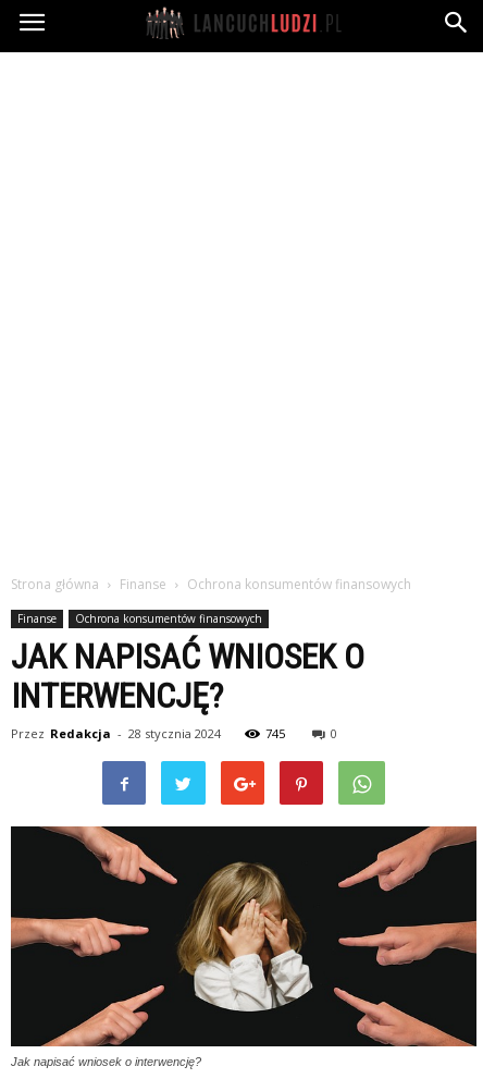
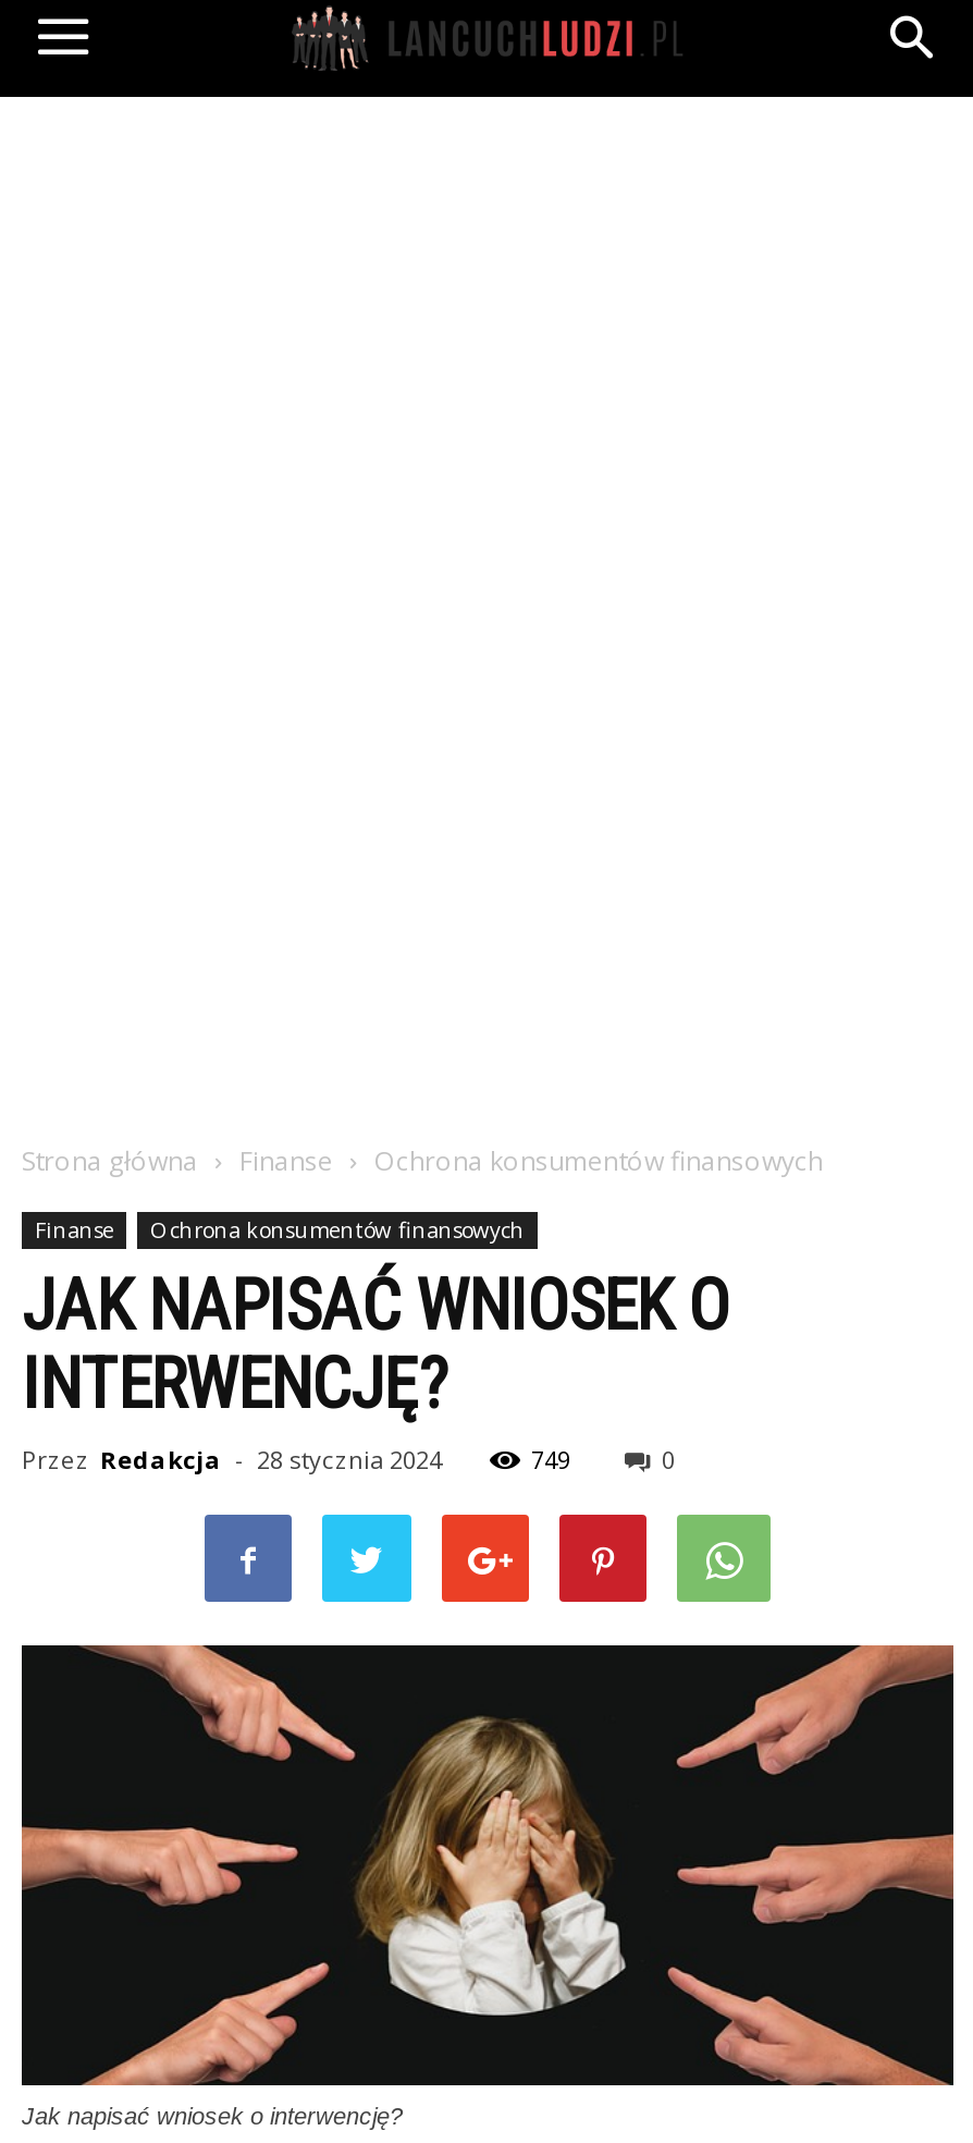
- 745
+ 749
